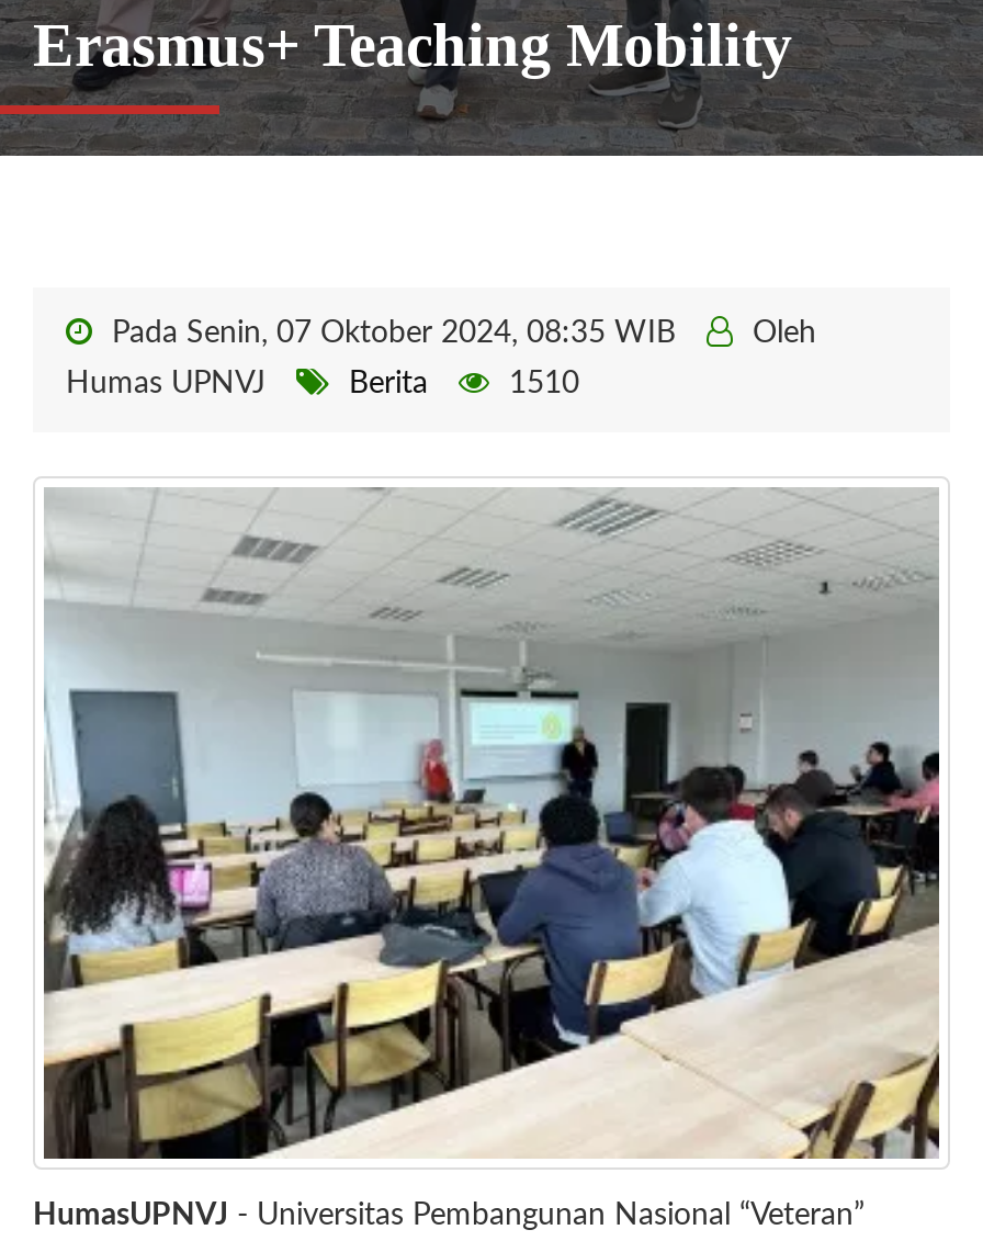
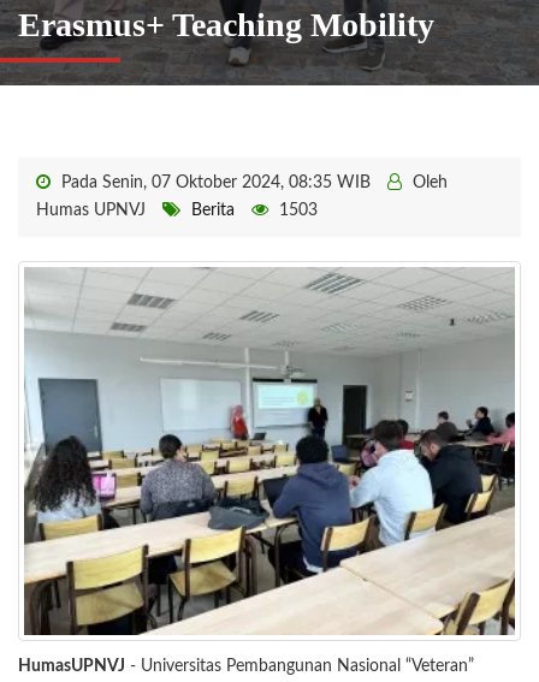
- 1510
+ 1503
